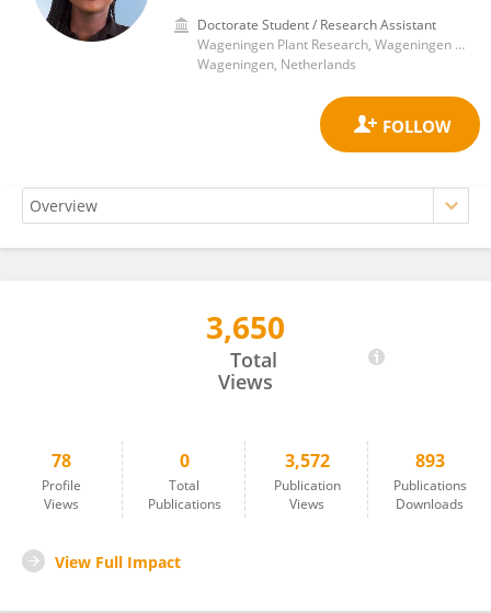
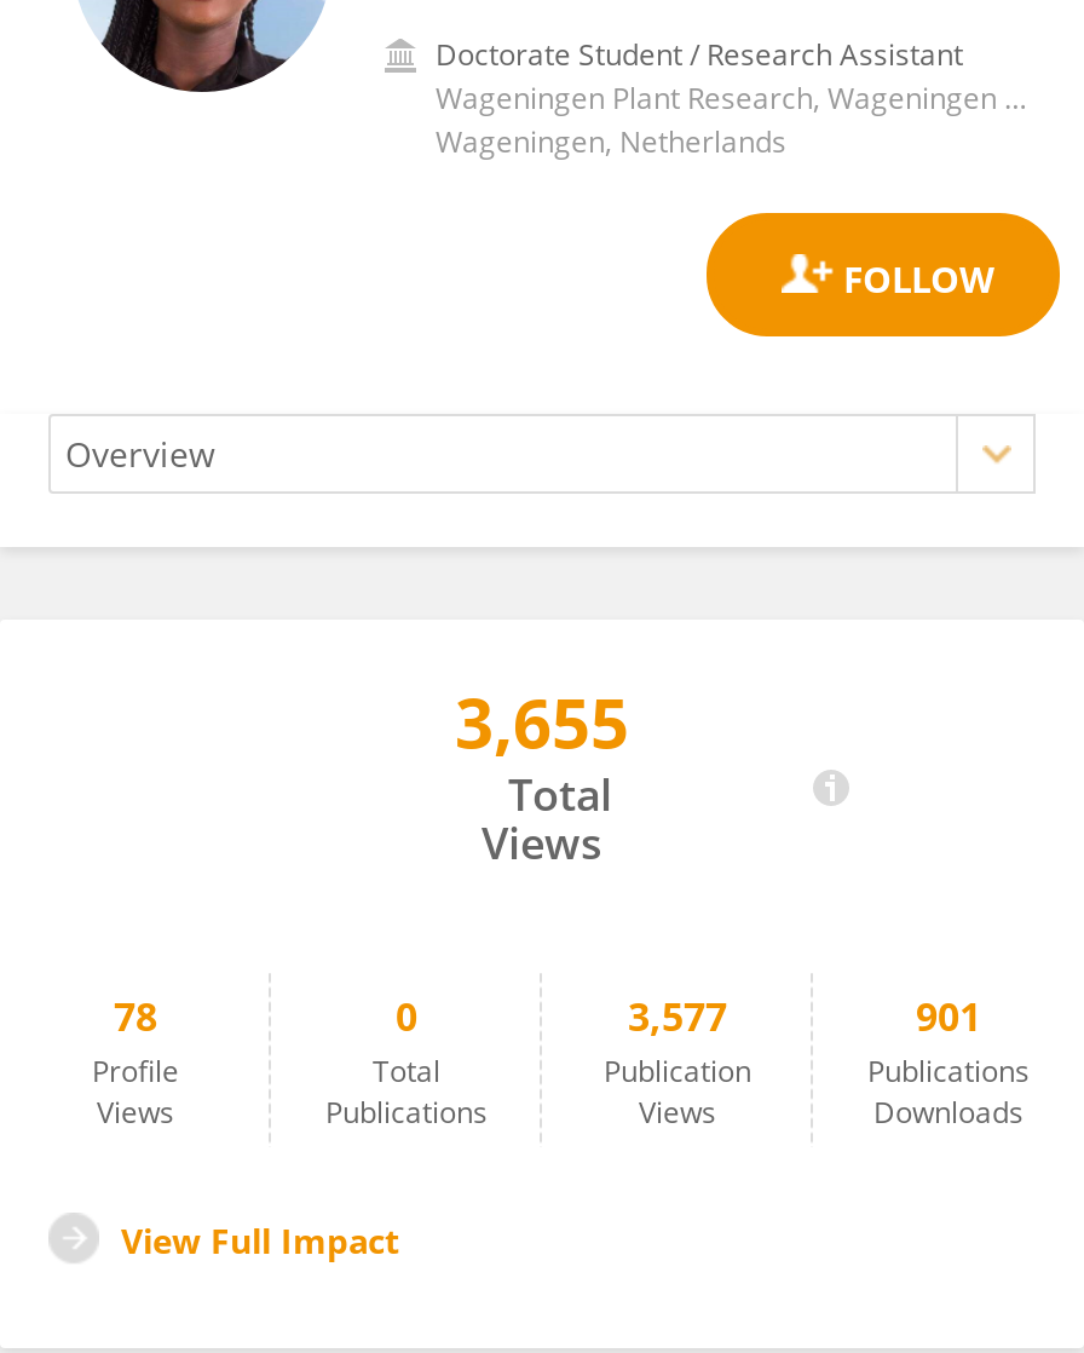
- 3,650
+ 3,655

- 3,572
+ 3,577

- 893
+ 901
